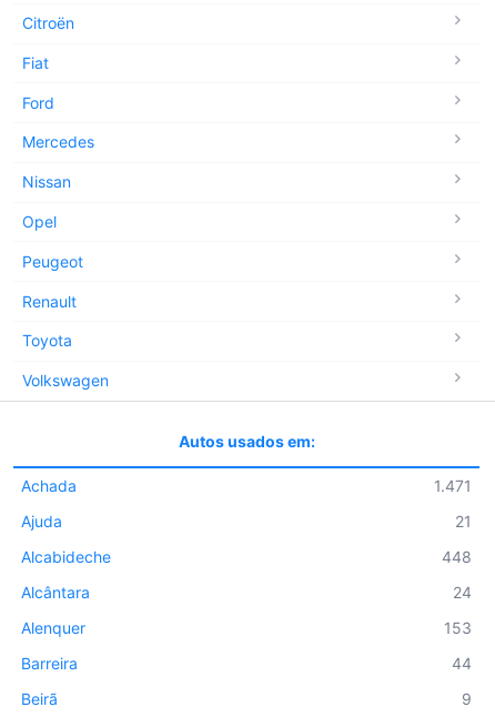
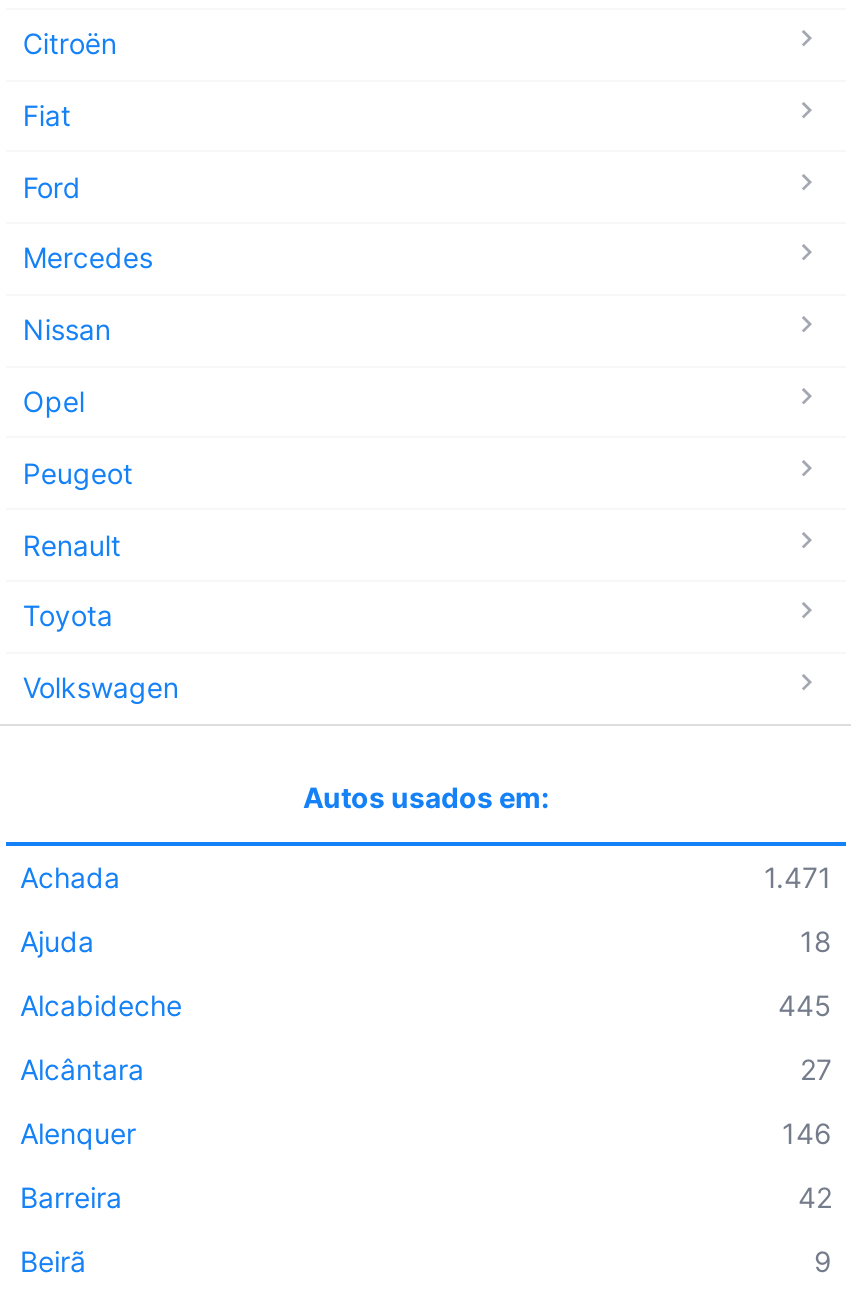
- 21
+ 18

- 448
+ 445

- 24
+ 27

- 153
+ 146

- 44
+ 42
